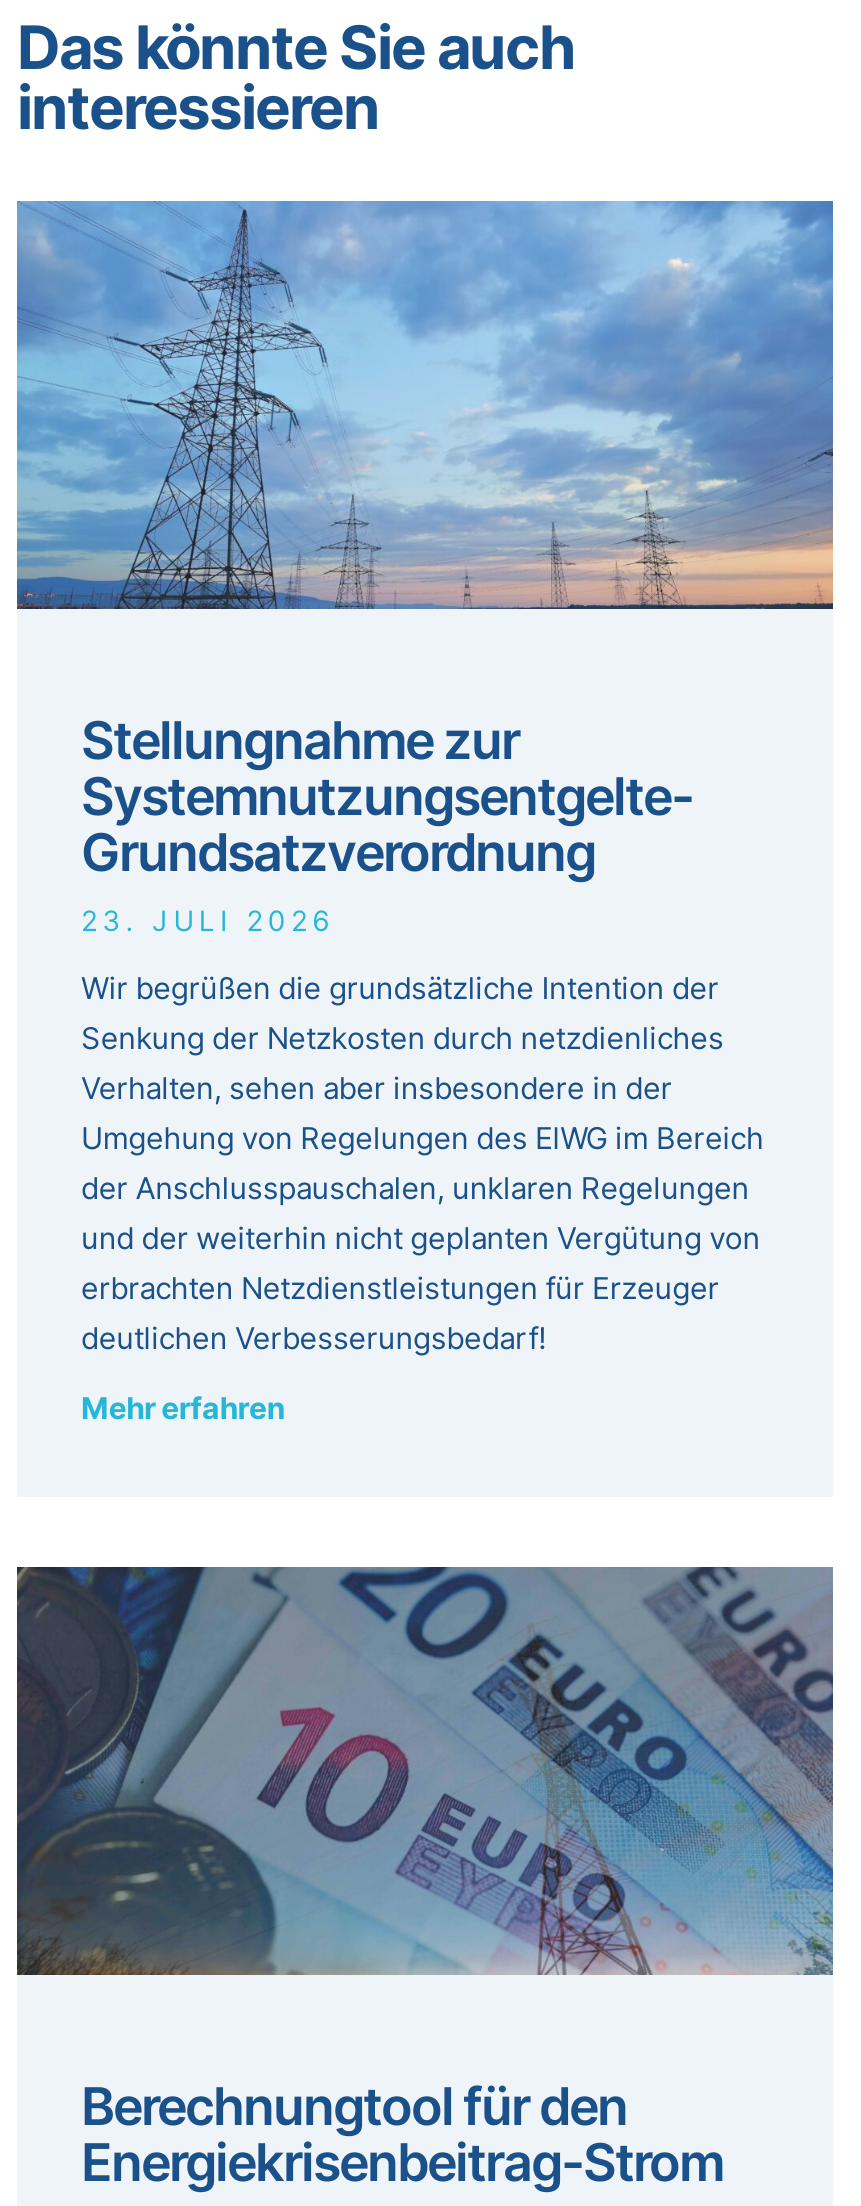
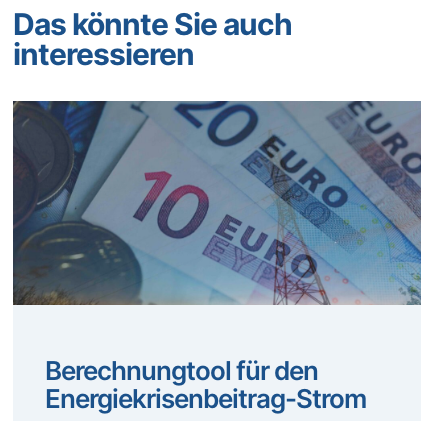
- [image]

- Stellungnahme zur
- Systemnutzungsentgelte-
- Grundsatzverordnung
- 23. JULI 2026
- Wir begrüßen die grundsätzliche Intention der
- Senkung der Netzkosten durch netzdienliches
- Verhalten, sehen aber insbesondere in der
- Umgehung von Regelungen des ElWG im Bereich
- der Anschlusspauschalen, unklaren Regelungen
- und der weiterhin nicht geplanten Vergütung von
- erbrachten Netzdienstleistungen für Erzeuger
- deutlichen Verbesserungsbedarf!
- Mehr erfahren
